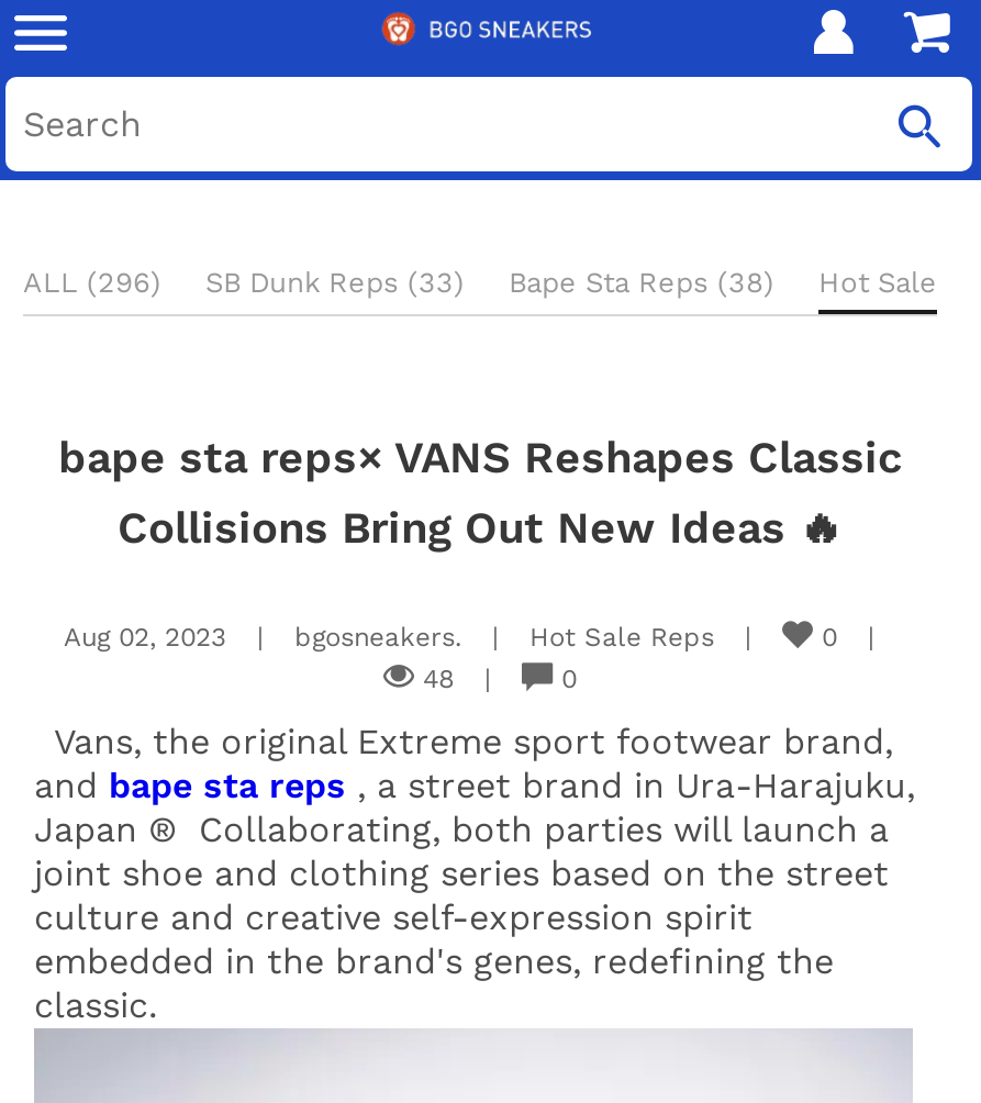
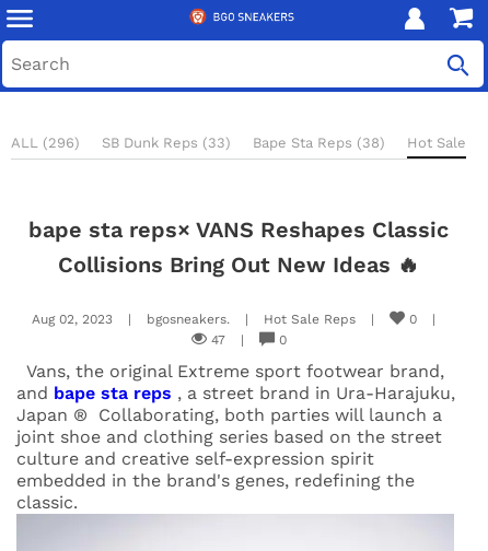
- 48
+ 47
